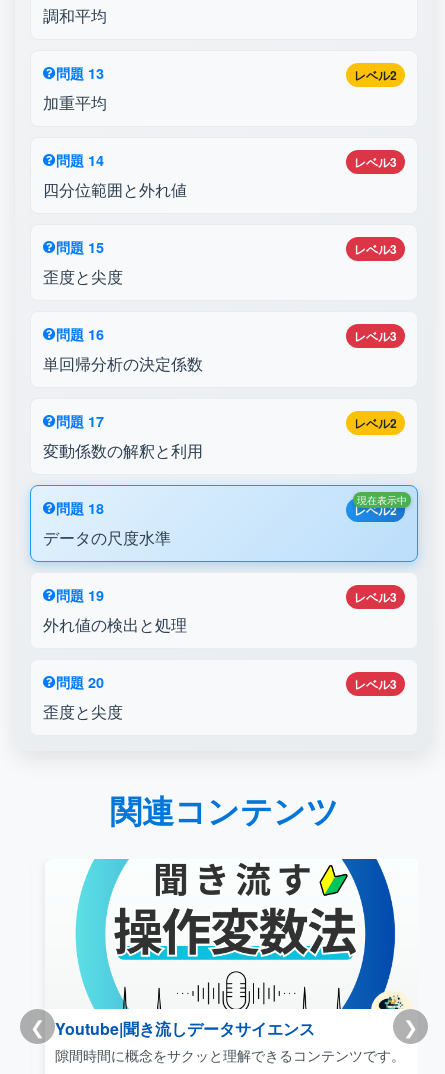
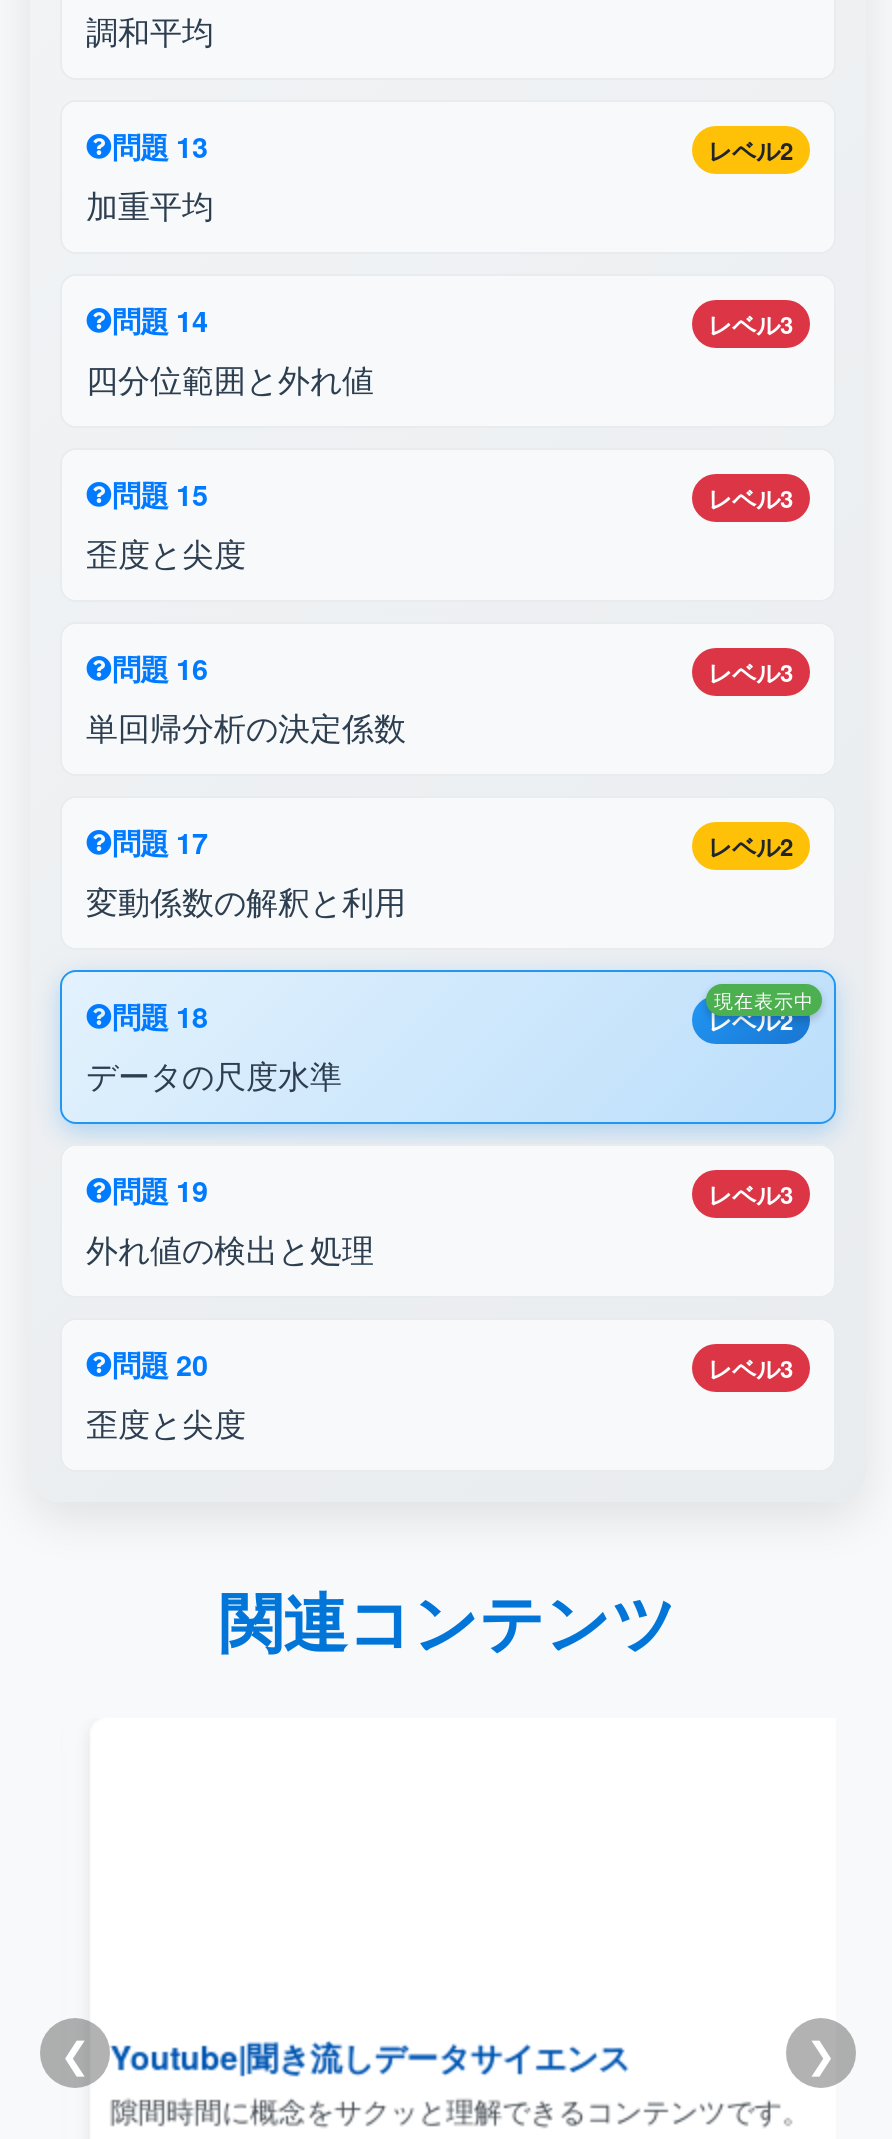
- [image]
